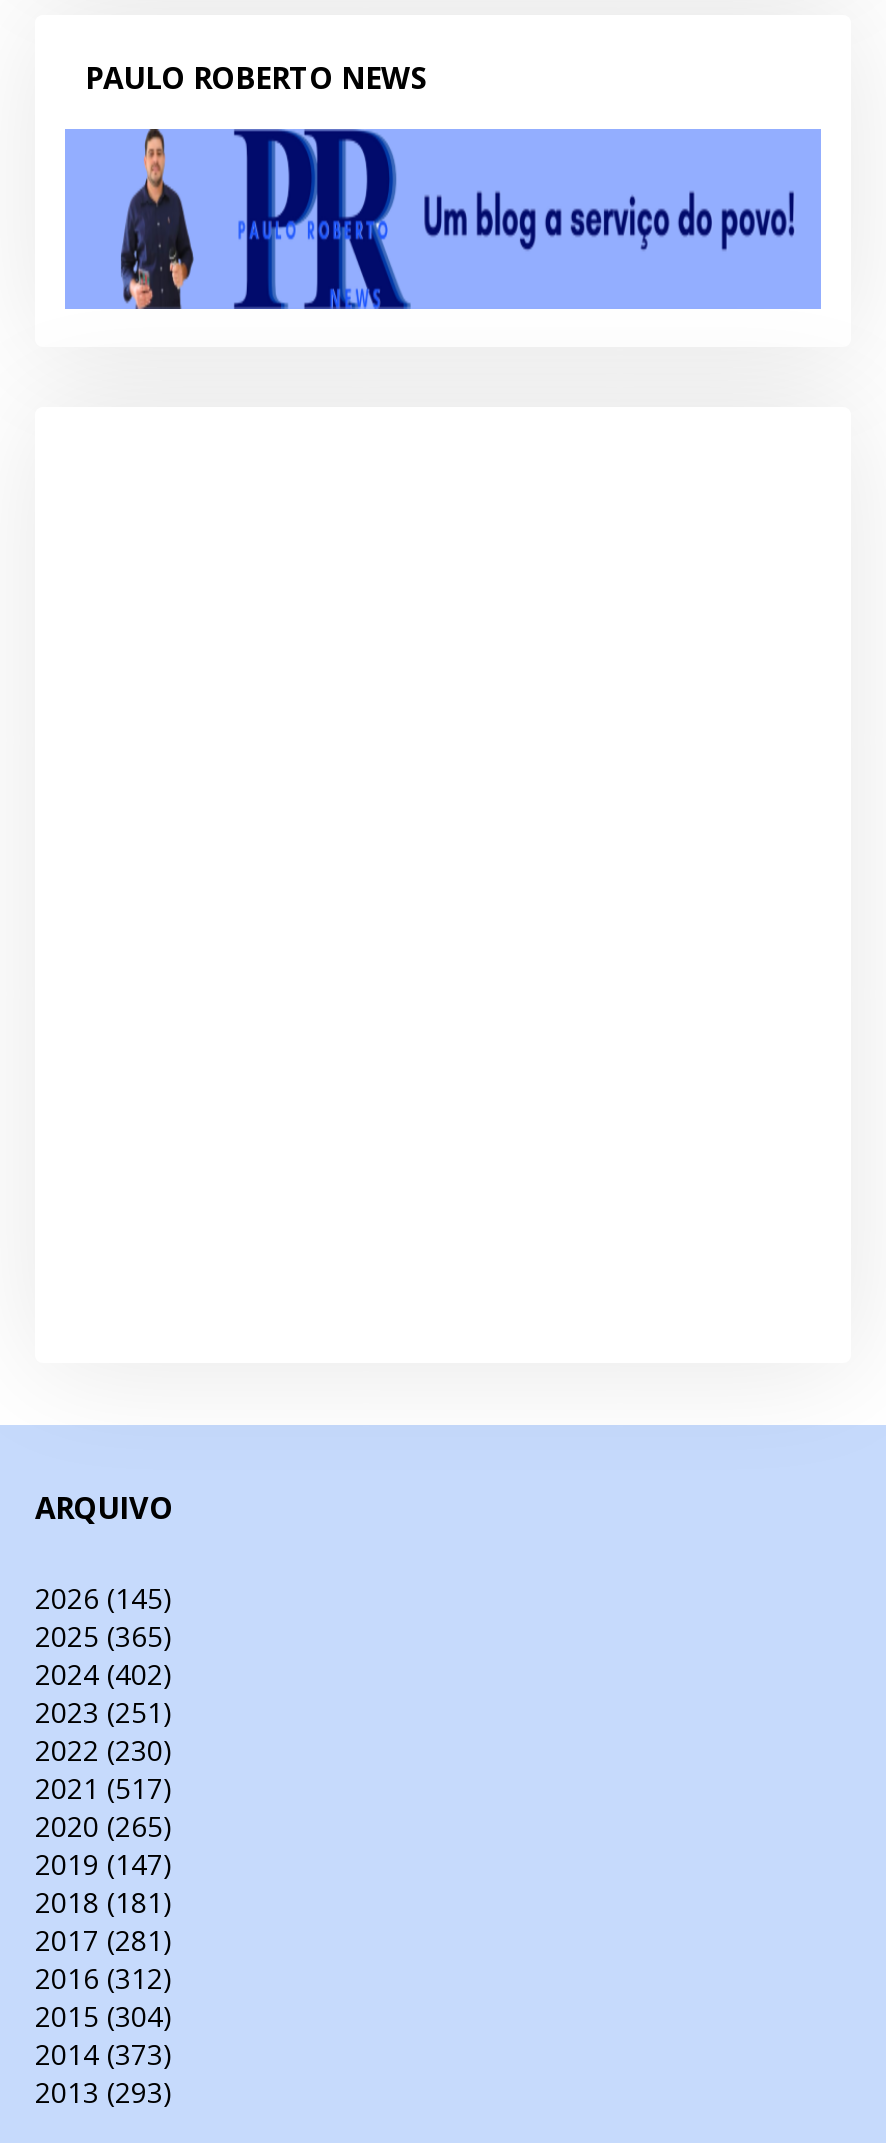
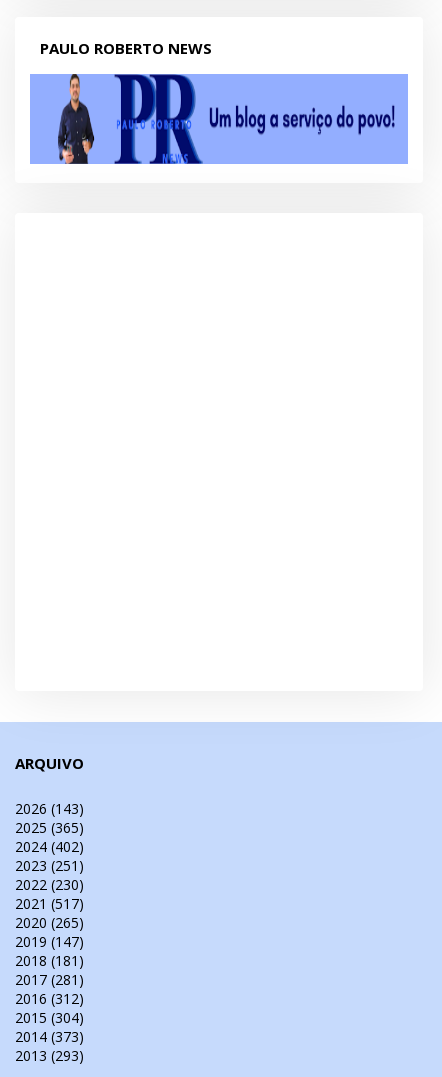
- 2026 (145)
+ 2026 (143)
